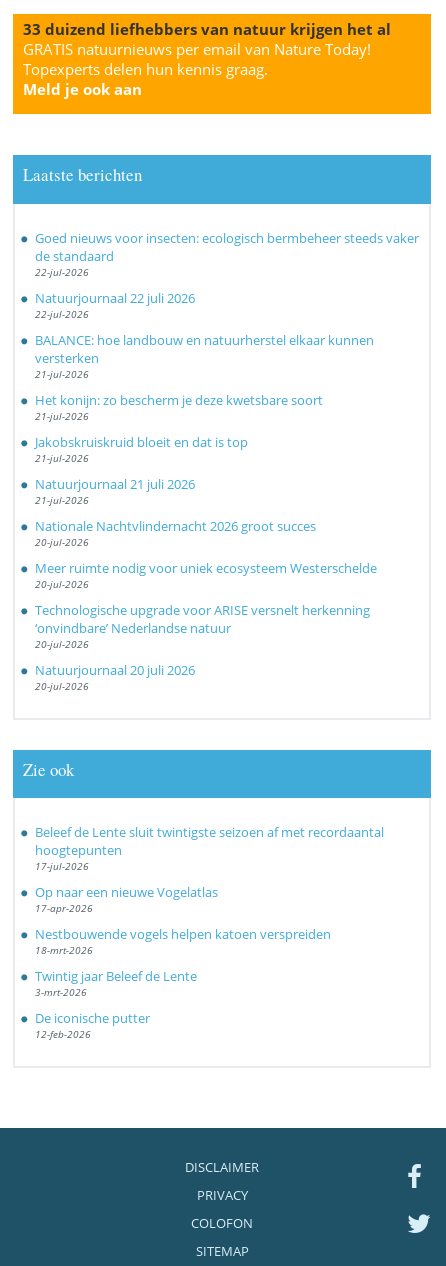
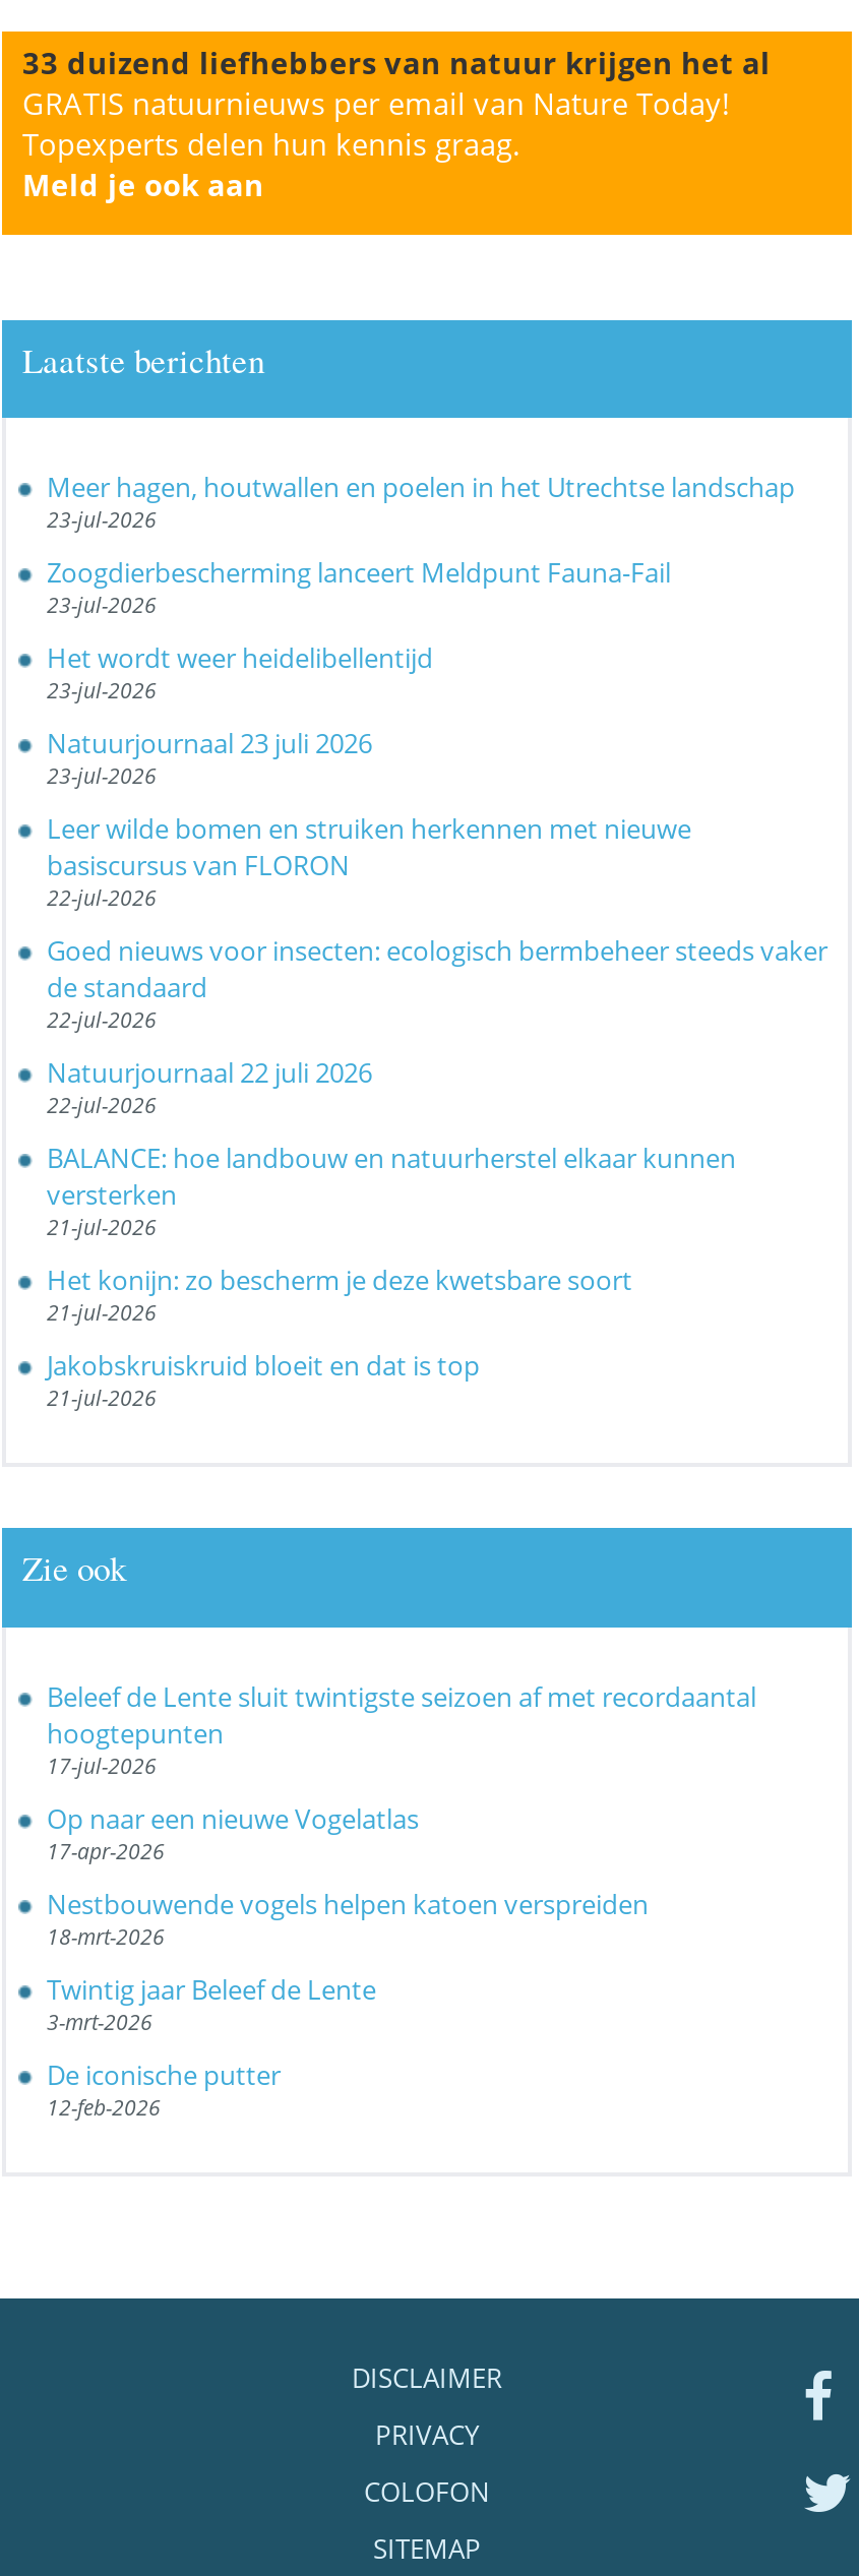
+ Meer hagen, houtwallen en poelen in het Utrechtse landschap
+ 23-jul-2026
+ Zoogdierbescherming lanceert Meldpunt Fauna-Fail
+ 23-jul-2026
+ Het wordt weer heidelibellentijd
+ 23-jul-2026
+ Natuurjournaal 23 juli 2026
+ 23-jul-2026
+ Leer wilde bomen en struiken herkennen met nieuwe
+ basiscursus van FLORON
+ 22-jul-2026

moved down: Goed nieuws voor insecten: ecologisch bermbeheer steeds vaker | de standaard | 22-jul-2026 | ... | Jakobskruiskruid bloeit en dat is top | 21-jul-2026

- Natuurjournaal 21 juli 2026
- 21-jul-2026
- Nationale Nachtvlindernacht 2026 groot succes
- 20-jul-2026
- Meer ruimte nodig voor uniek ecosysteem Westerschelde
- 20-jul-2026
- Technologische upgrade voor ARISE versnelt herkenning
- ‘onvindbare’ Nederlandse natuur
- 20-jul-2026
- Natuurjournaal 20 juli 2026
- 20-jul-2026
